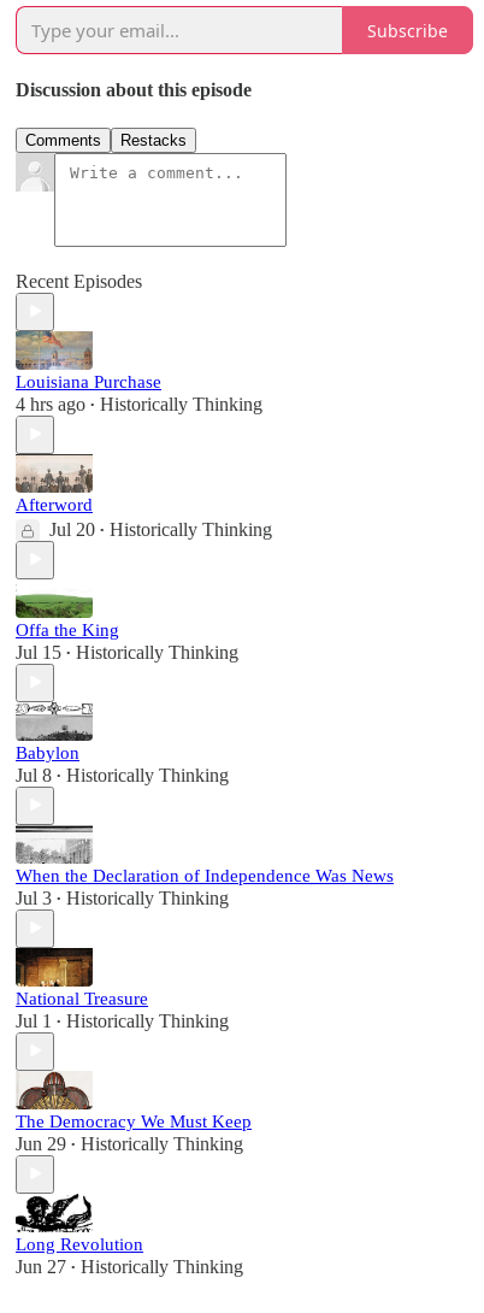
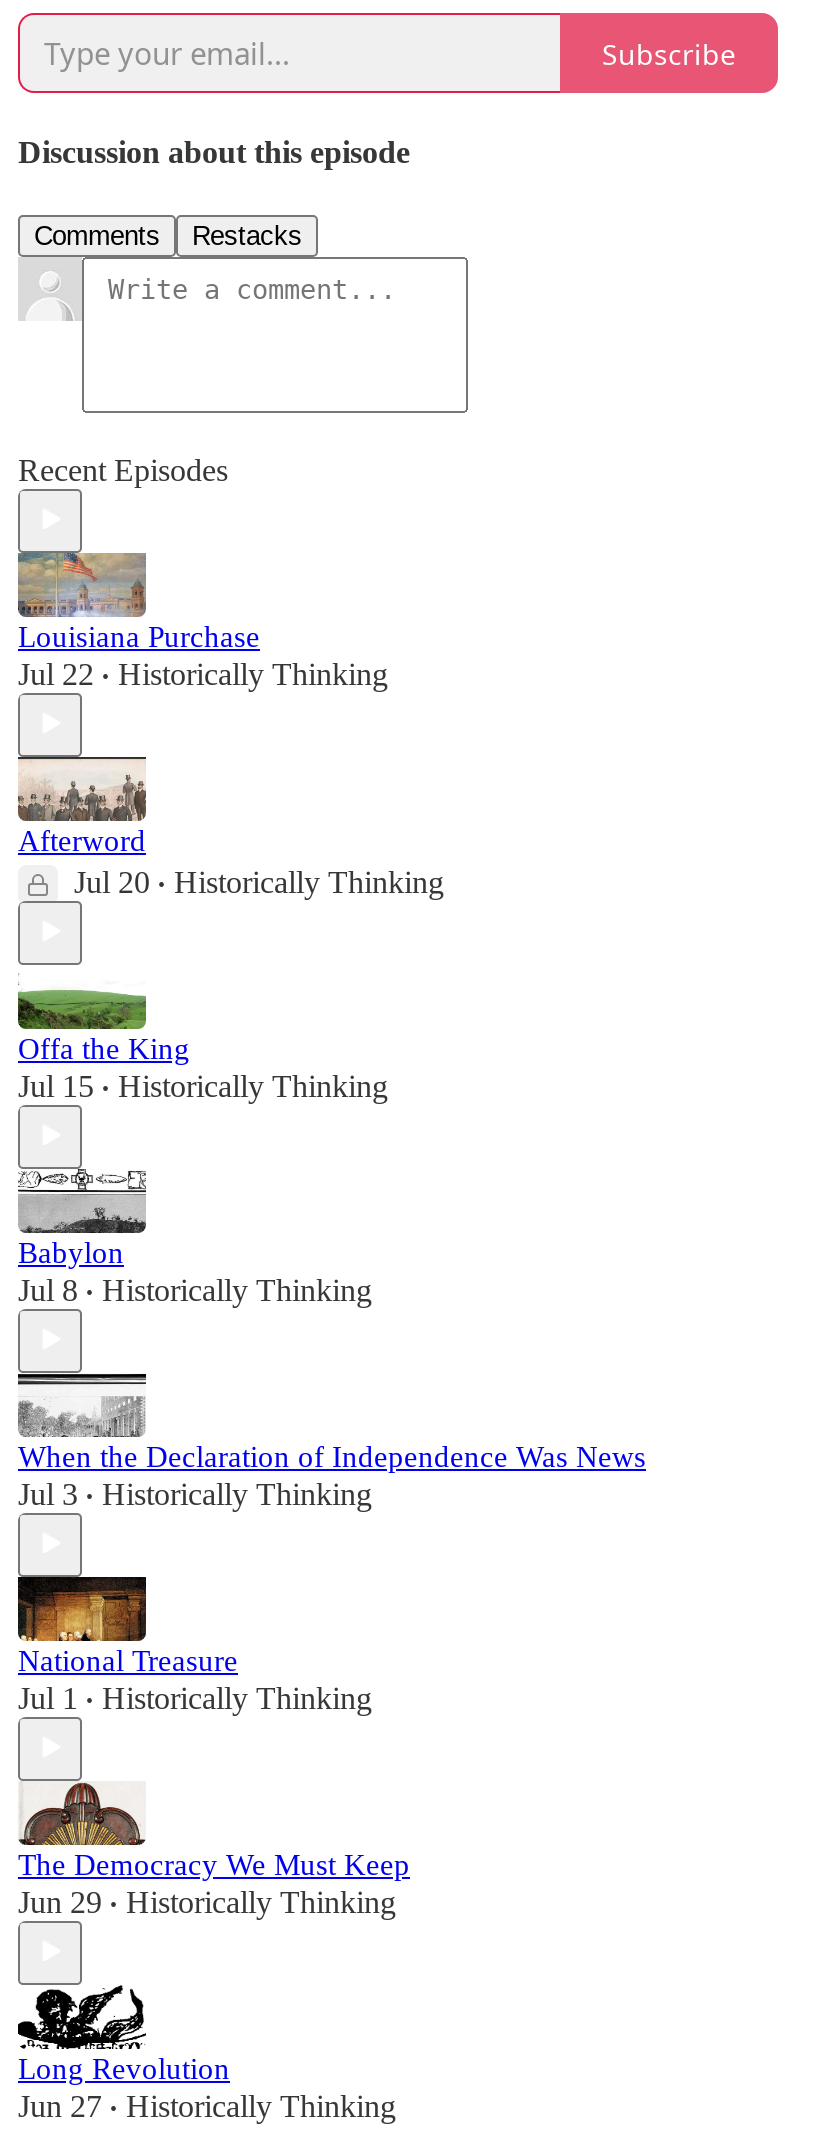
- 4 hrs ago • Historically Thinking
+ Jul 22 • Historically Thinking
